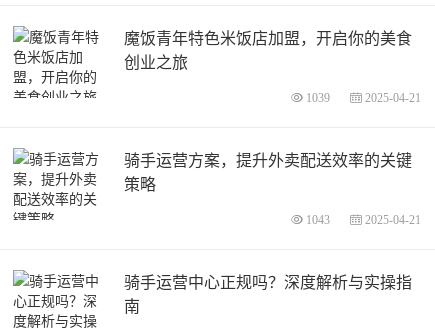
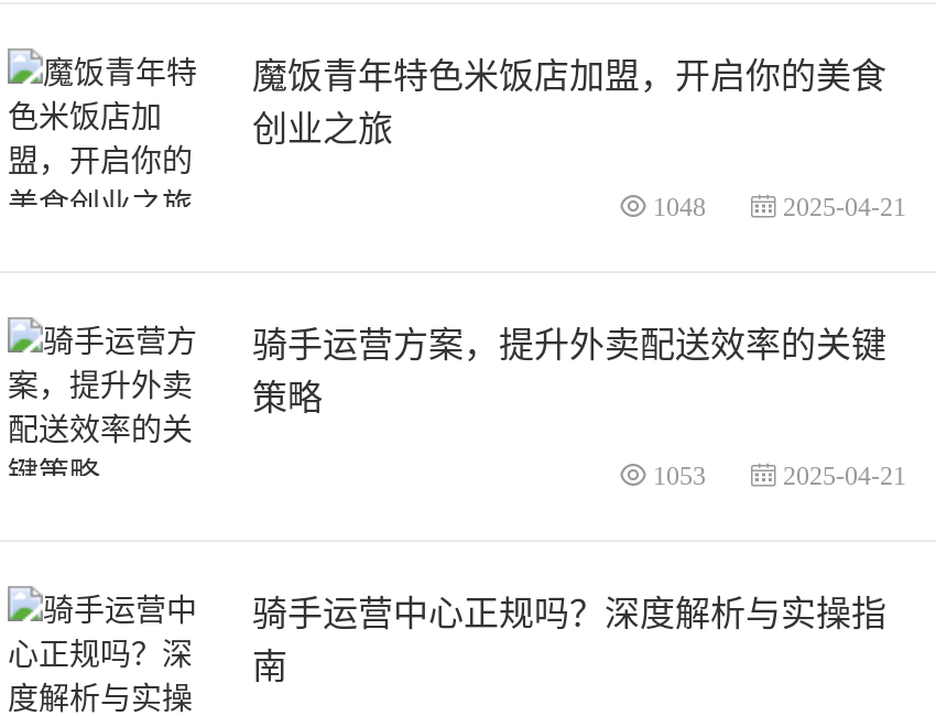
- 1039
+ 1048

- 1043
+ 1053
